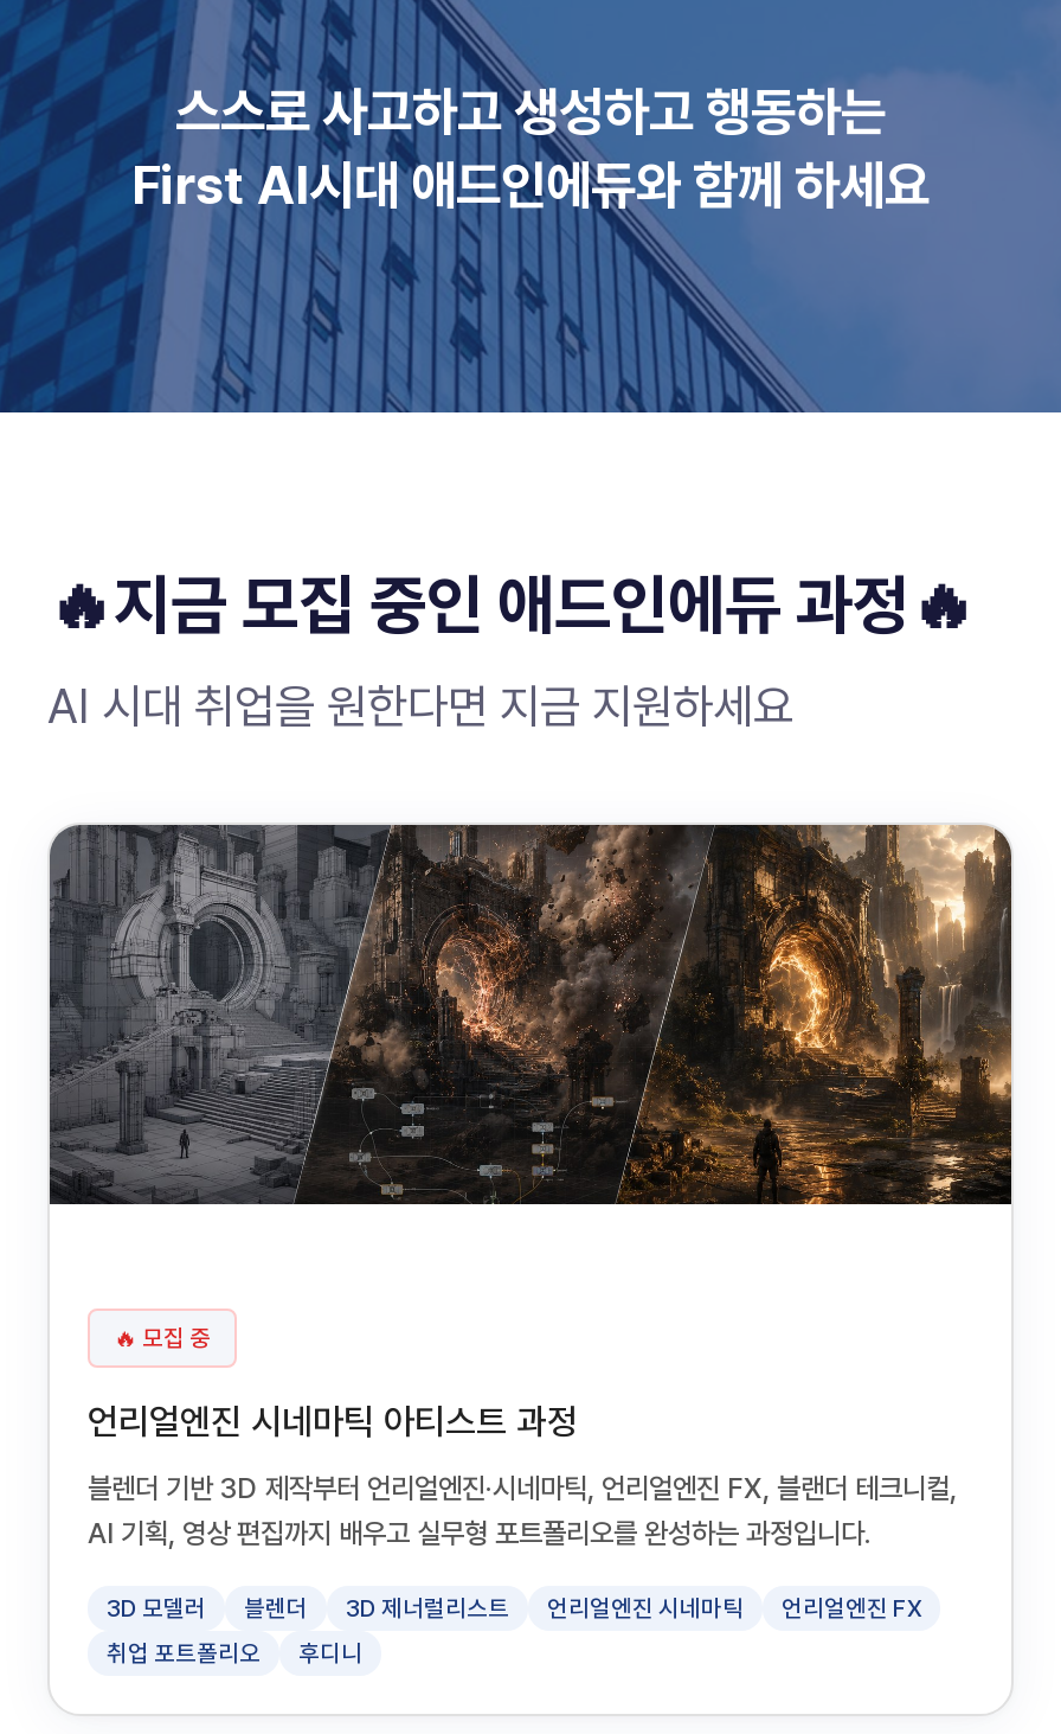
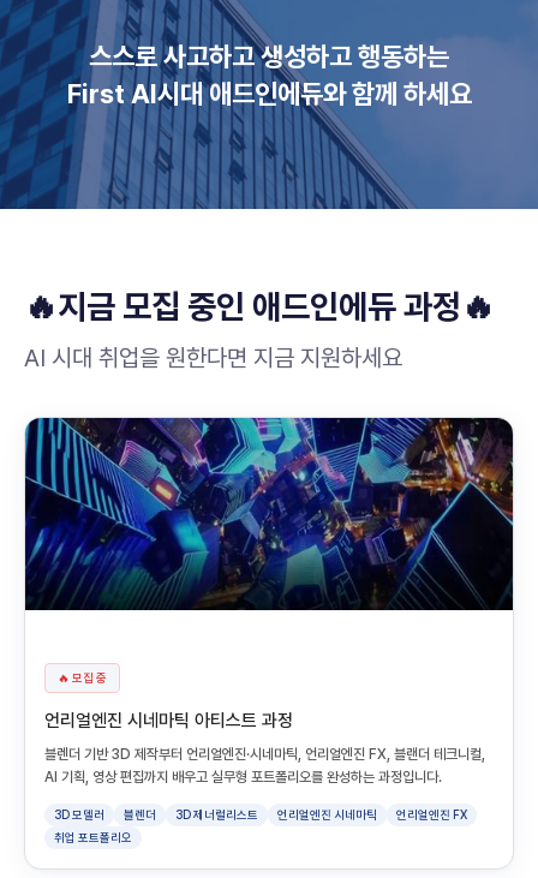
- [image]
+ [image]

- 후디니
